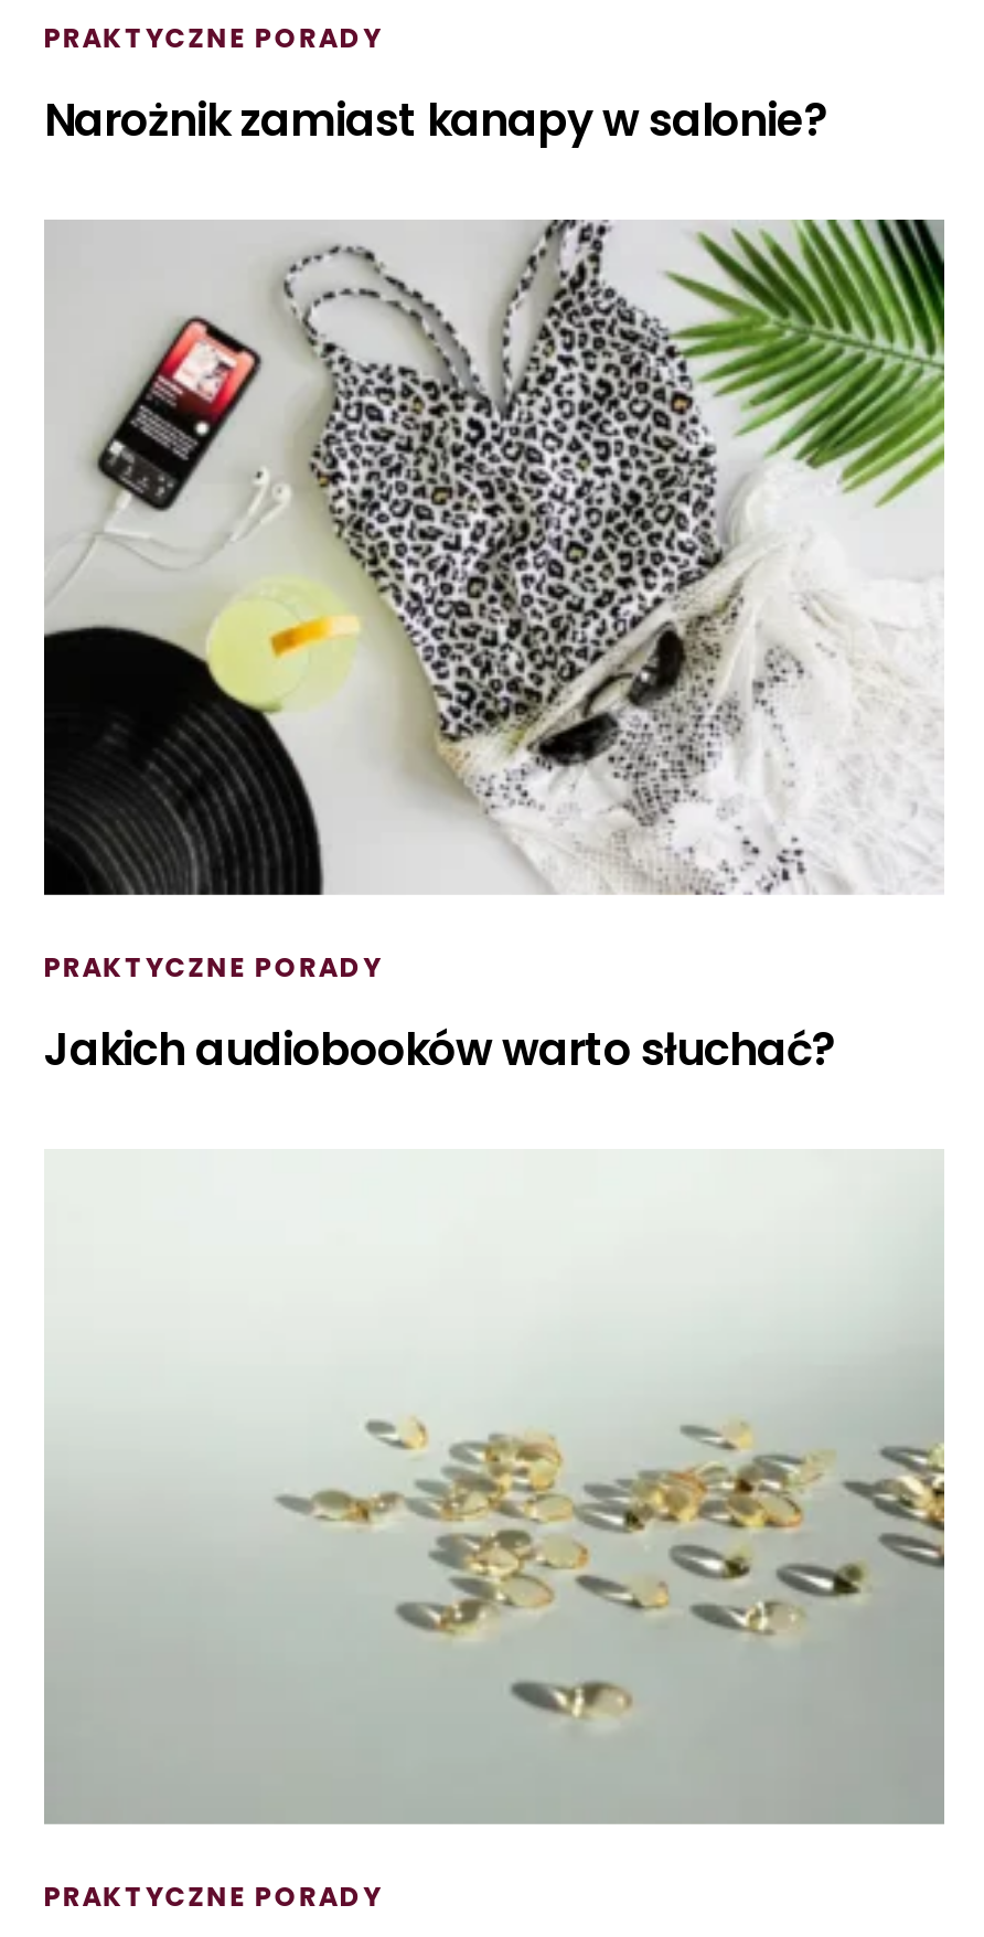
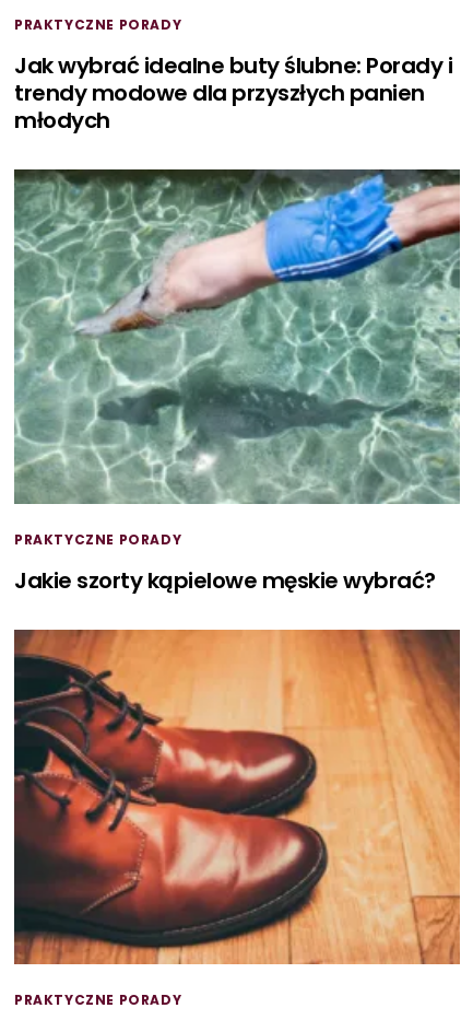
- Narożnik zamiast kanapy w salonie?
+ Jak wybrać idealne buty ślubne: Porady i
+ trendy modowe dla przyszłych panien
+ młodych

- [image]
+ [image]

- Jakich audiobooków warto słuchać?
+ Jakie szorty kąpielowe męskie wybrać?

- [image]
+ [image]
